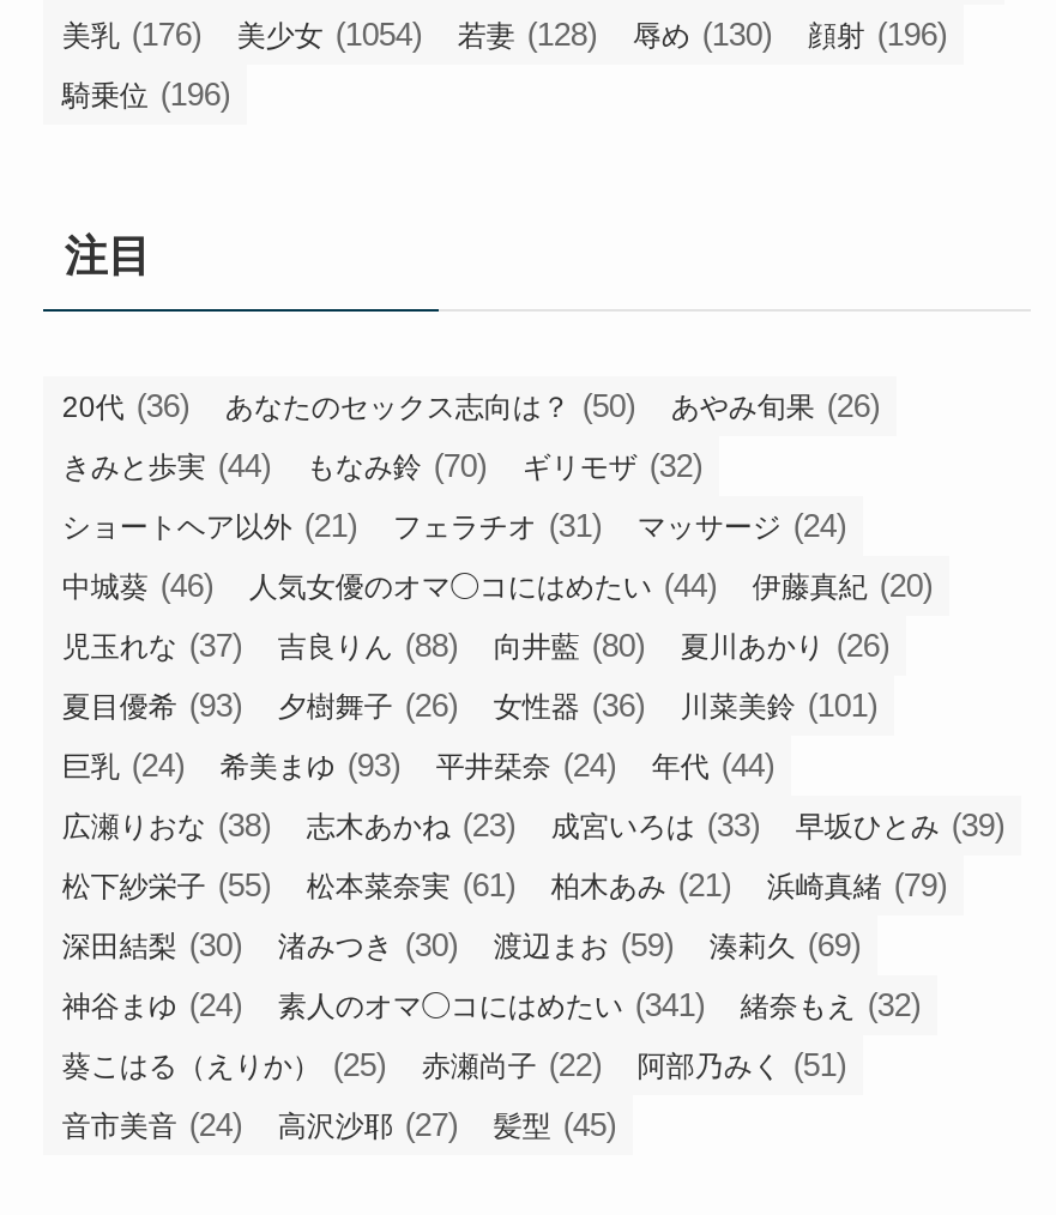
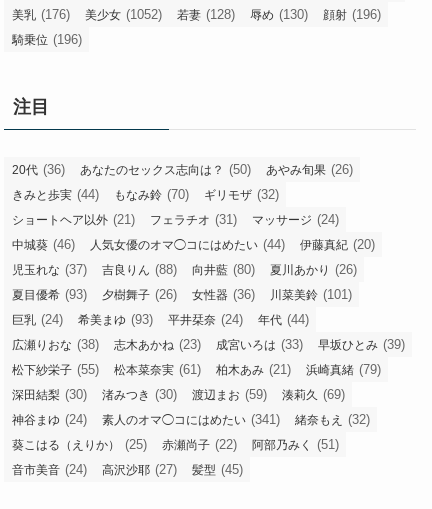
- 美乳(176) 美少女(1054) 若妻(128) 辱め(130) 顔射(196)
+ 美乳(176) 美少女(1052) 若妻(128) 辱め(130) 顔射(196)
